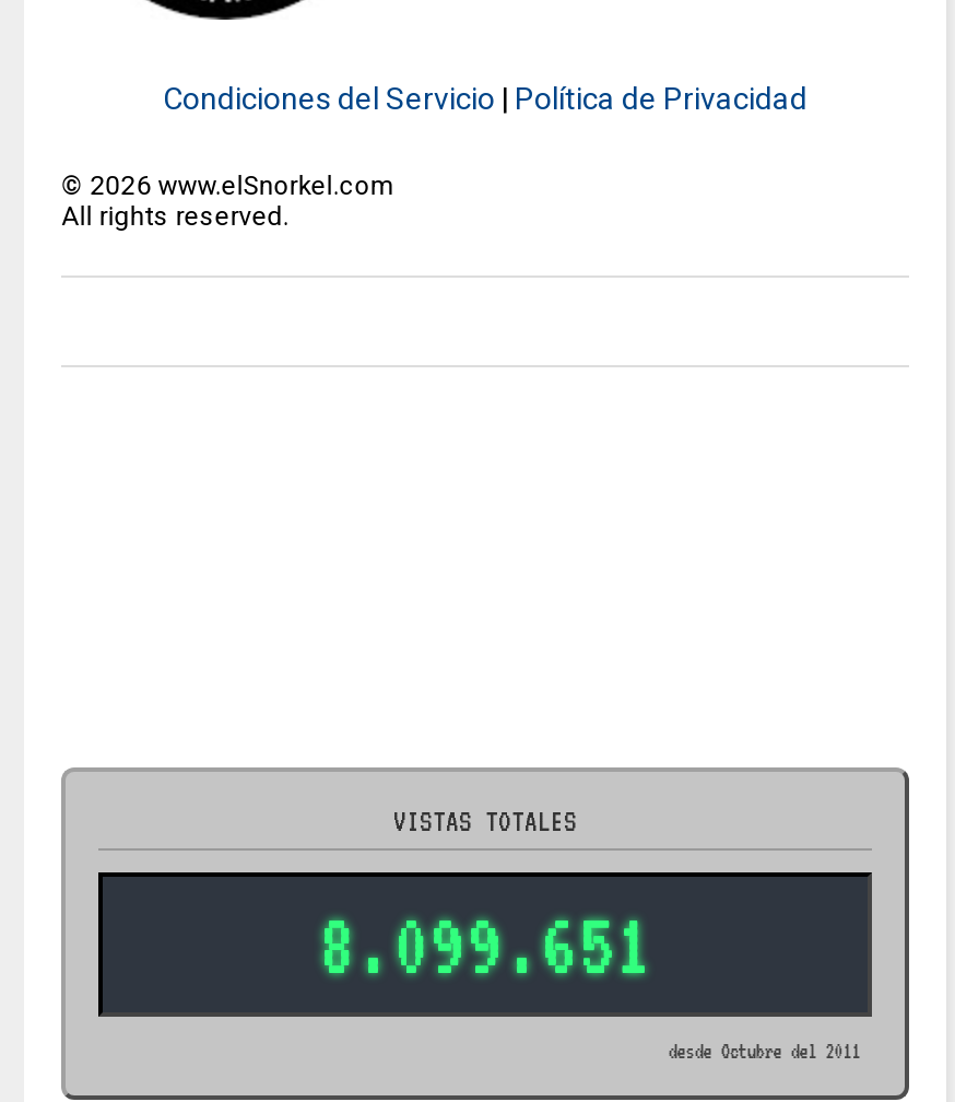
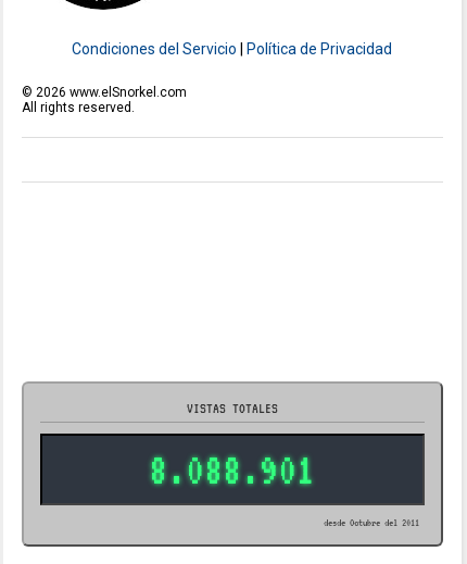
- 8.099.651
+ 8.088.901
